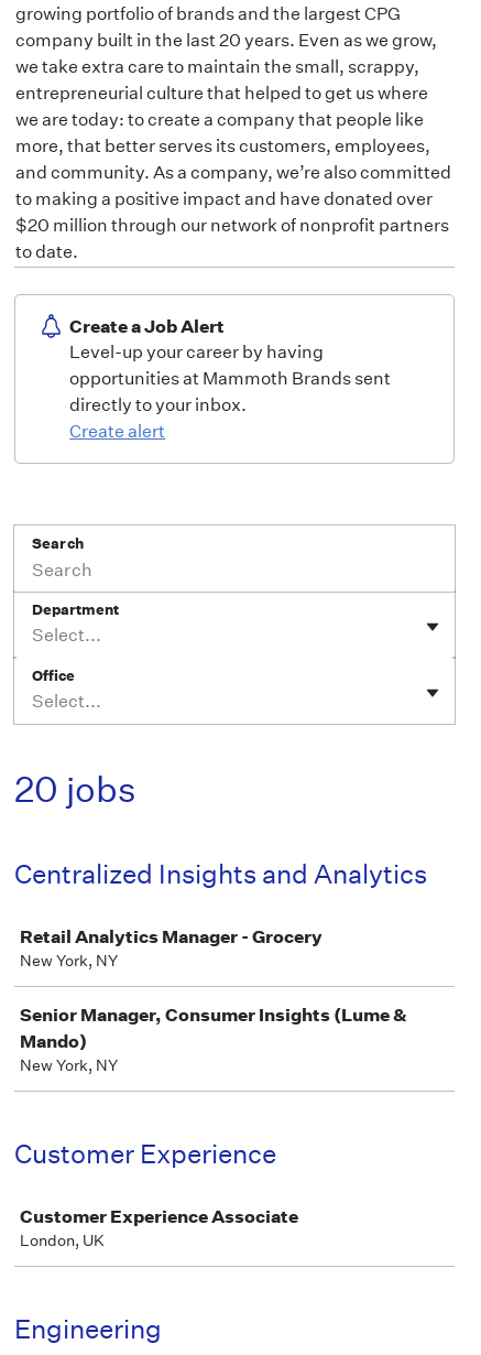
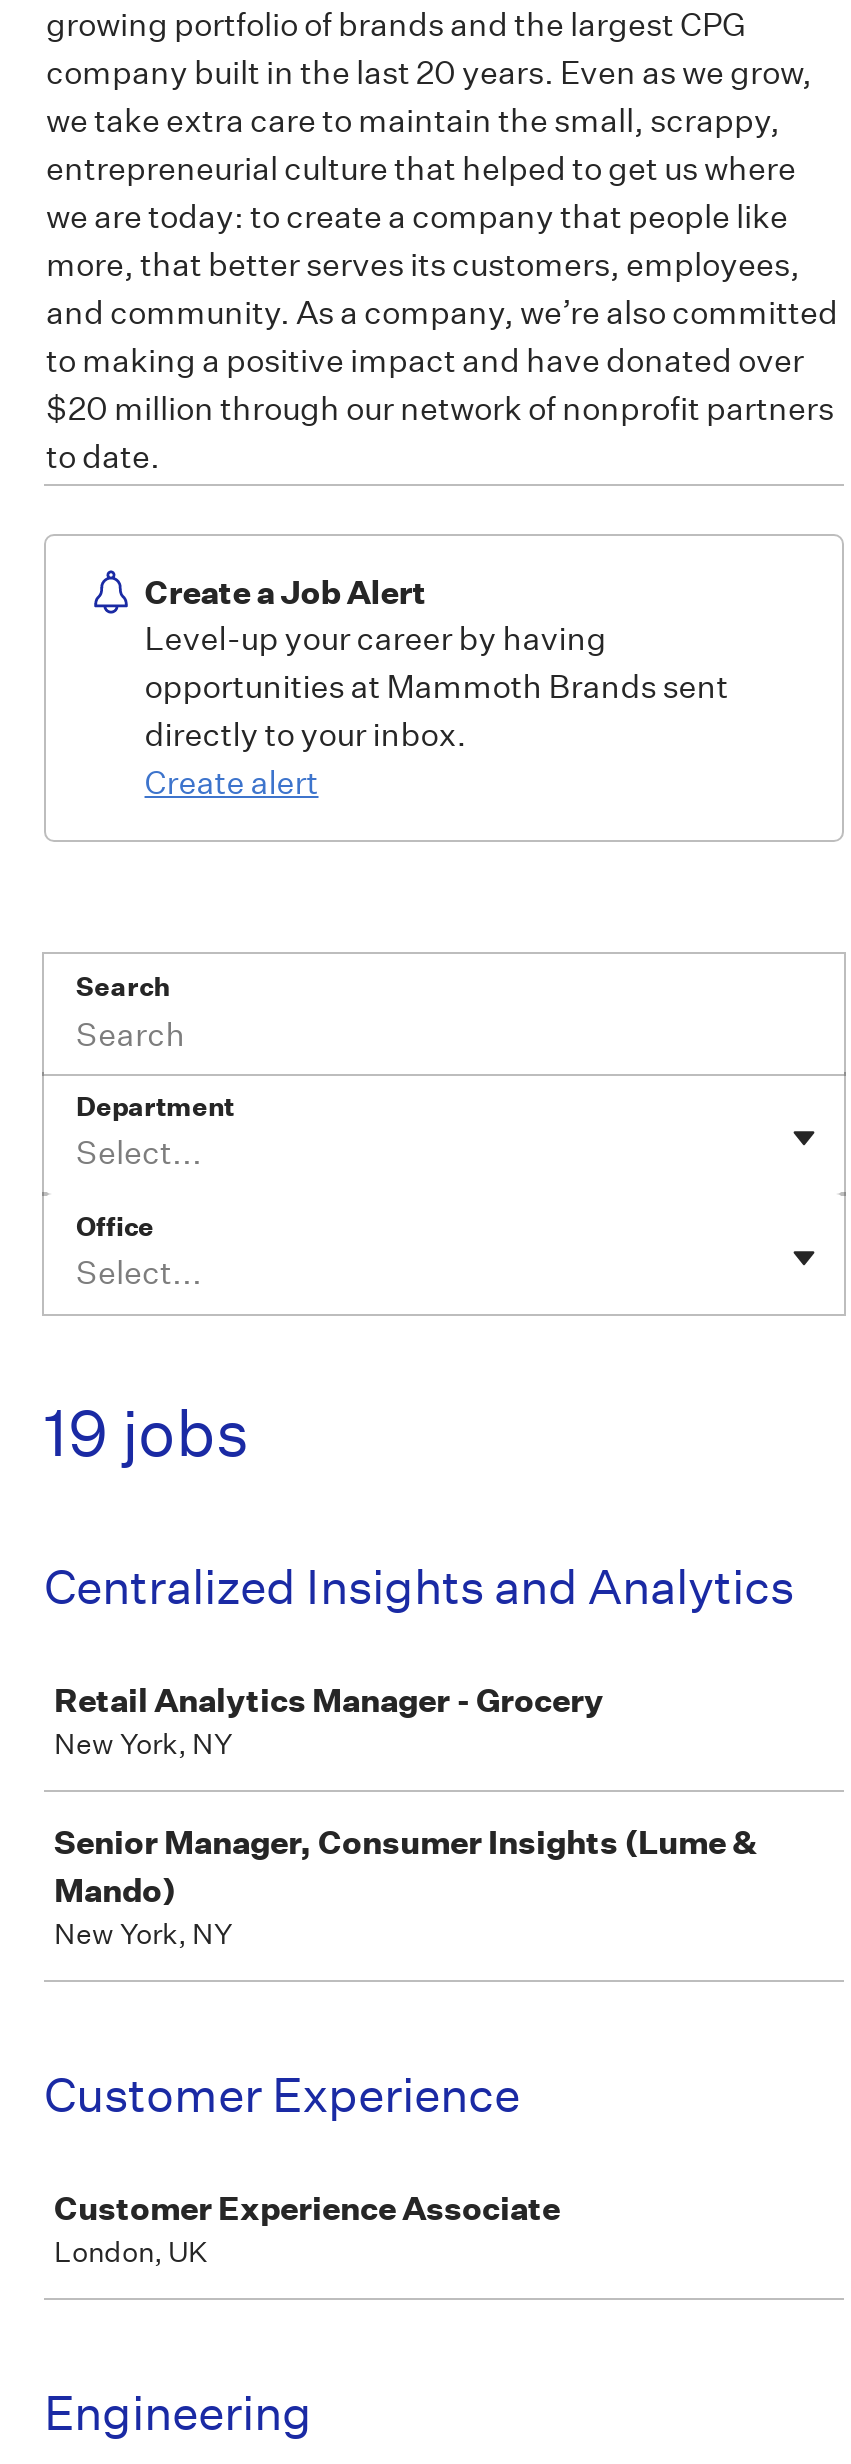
- 20 jobs
+ 19 jobs
